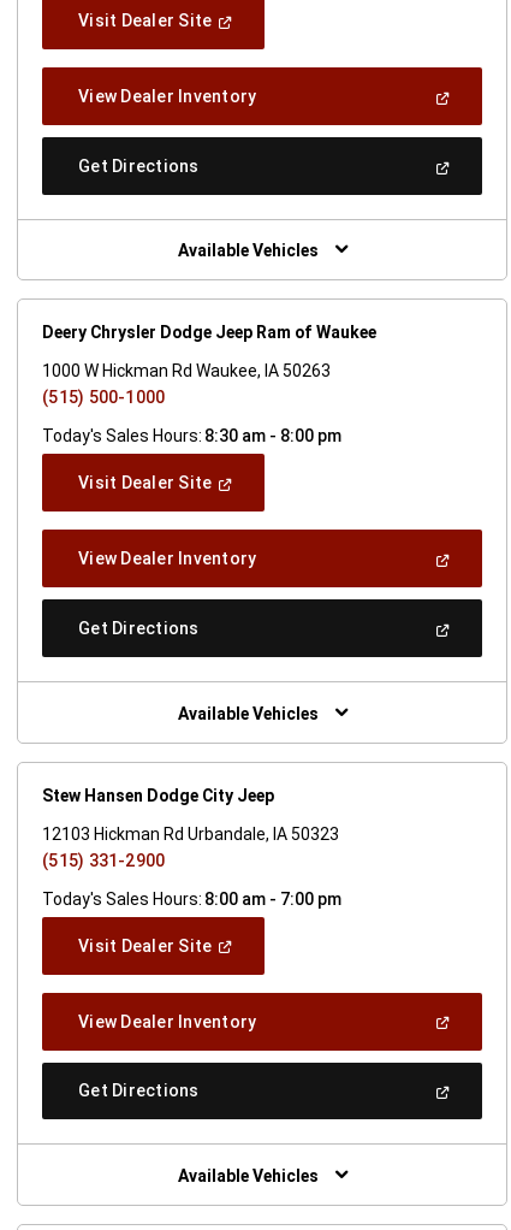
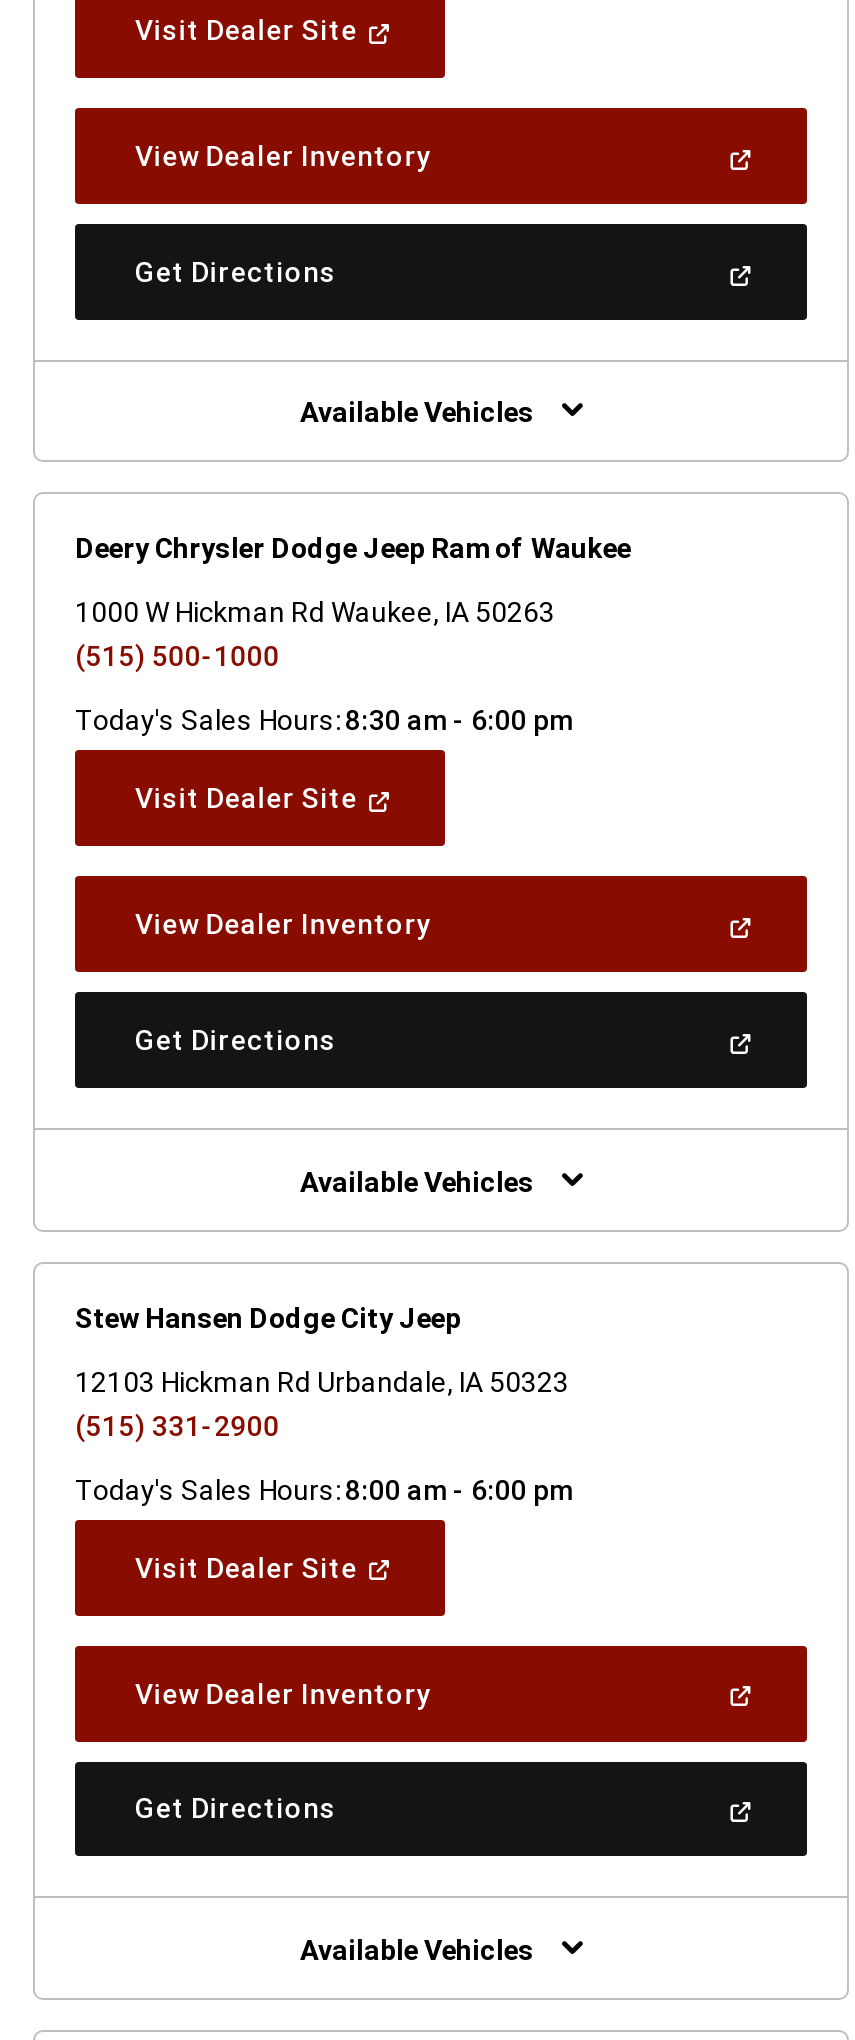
- Today's Sales Hours: 8:30 am - 8:00 pm
+ Today's Sales Hours: 8:30 am - 6:00 pm

- Today's Sales Hours: 8:00 am - 7:00 pm
+ Today's Sales Hours: 8:00 am - 6:00 pm
